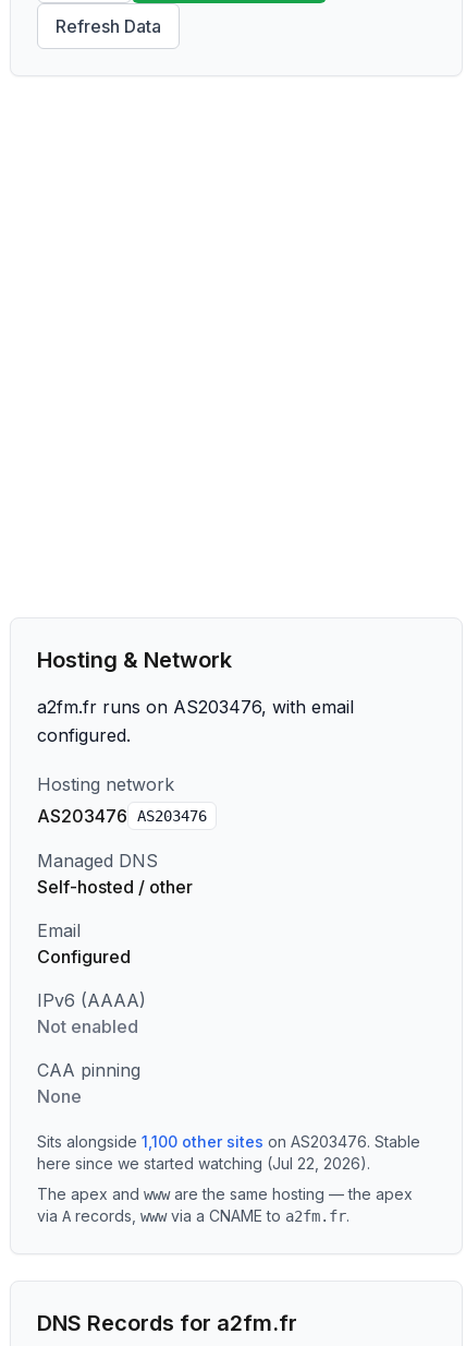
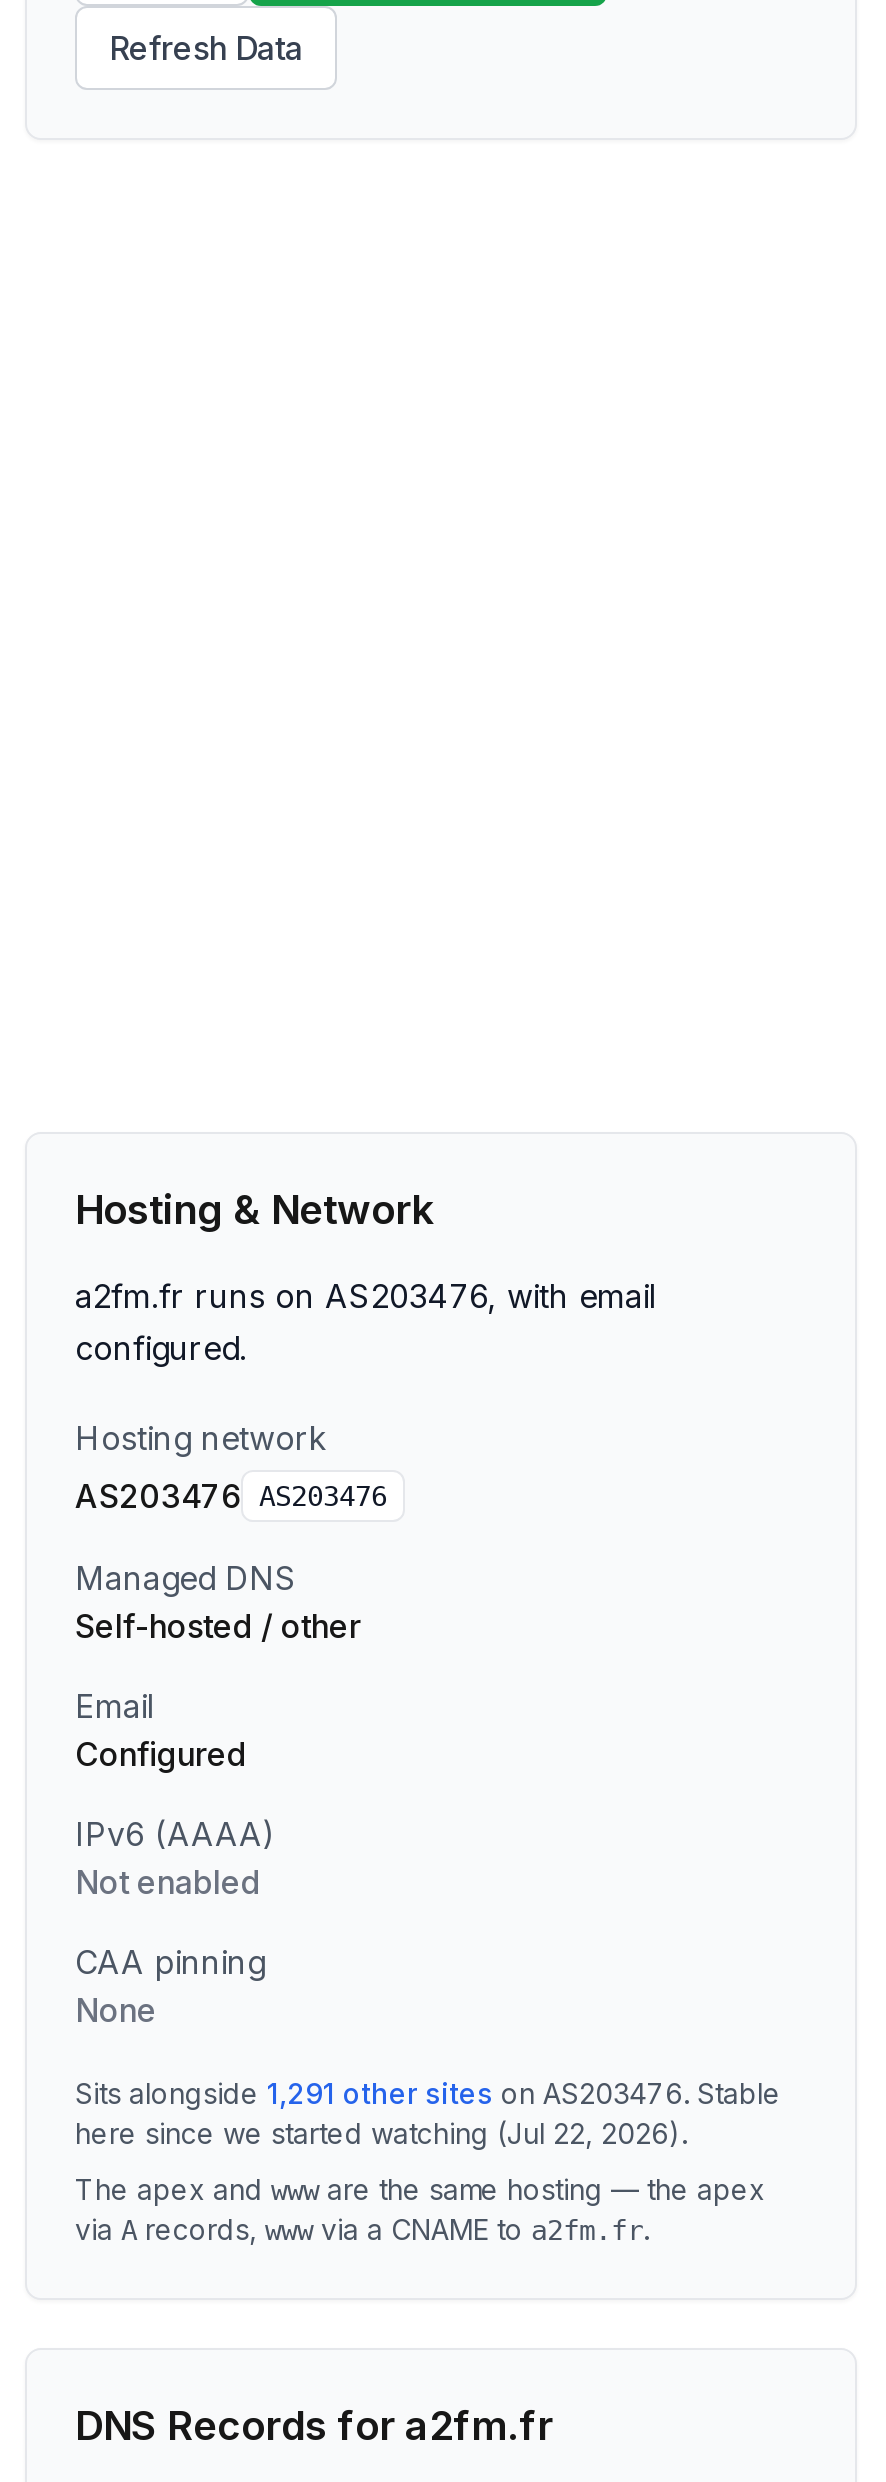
- Sits alongside 1,100 other sites on AS203476. Stable
+ Sits alongside 1,291 other sites on AS203476. Stable
